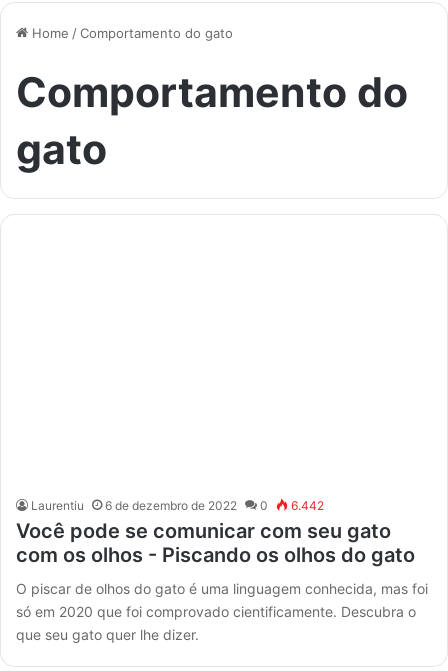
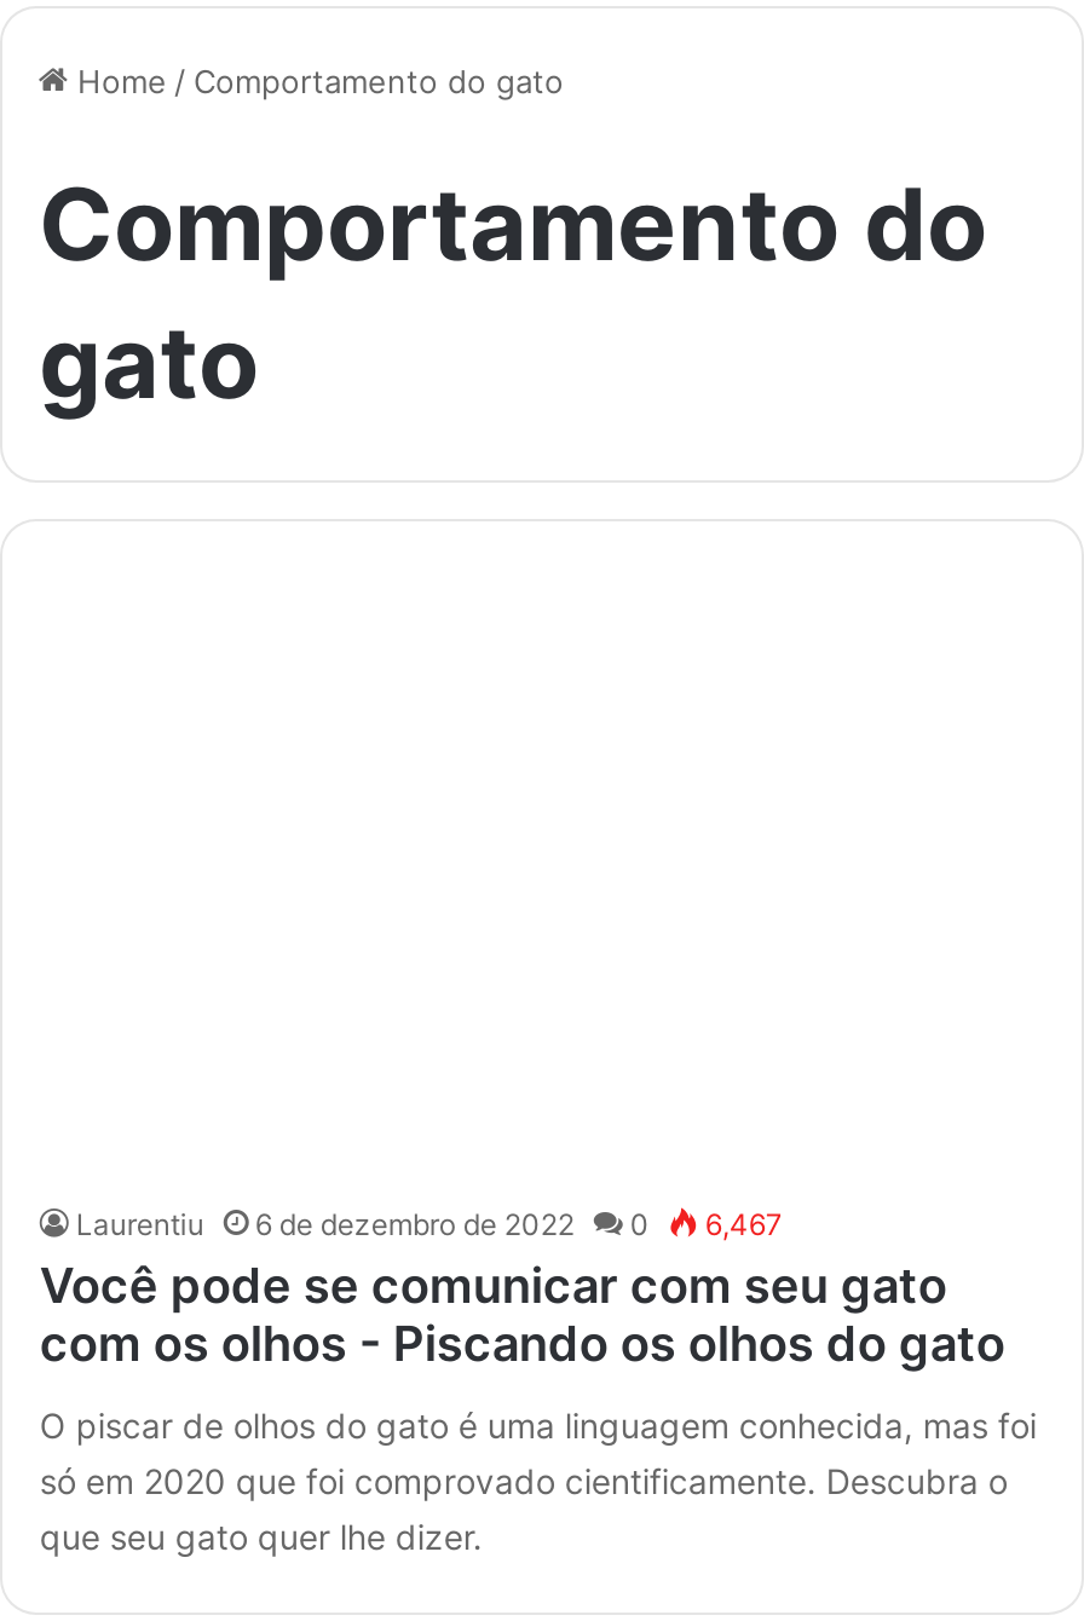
- Laurentiu 6 de dezembro de 2022 0 6.442
+ Laurentiu 6 de dezembro de 2022 0 6,467
